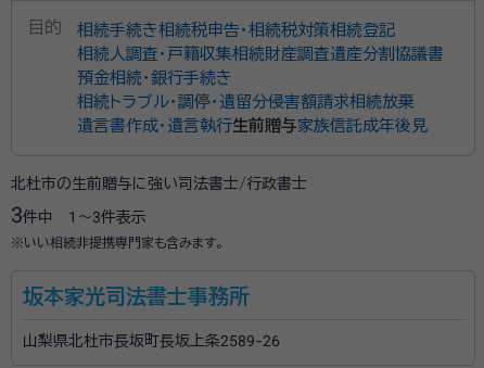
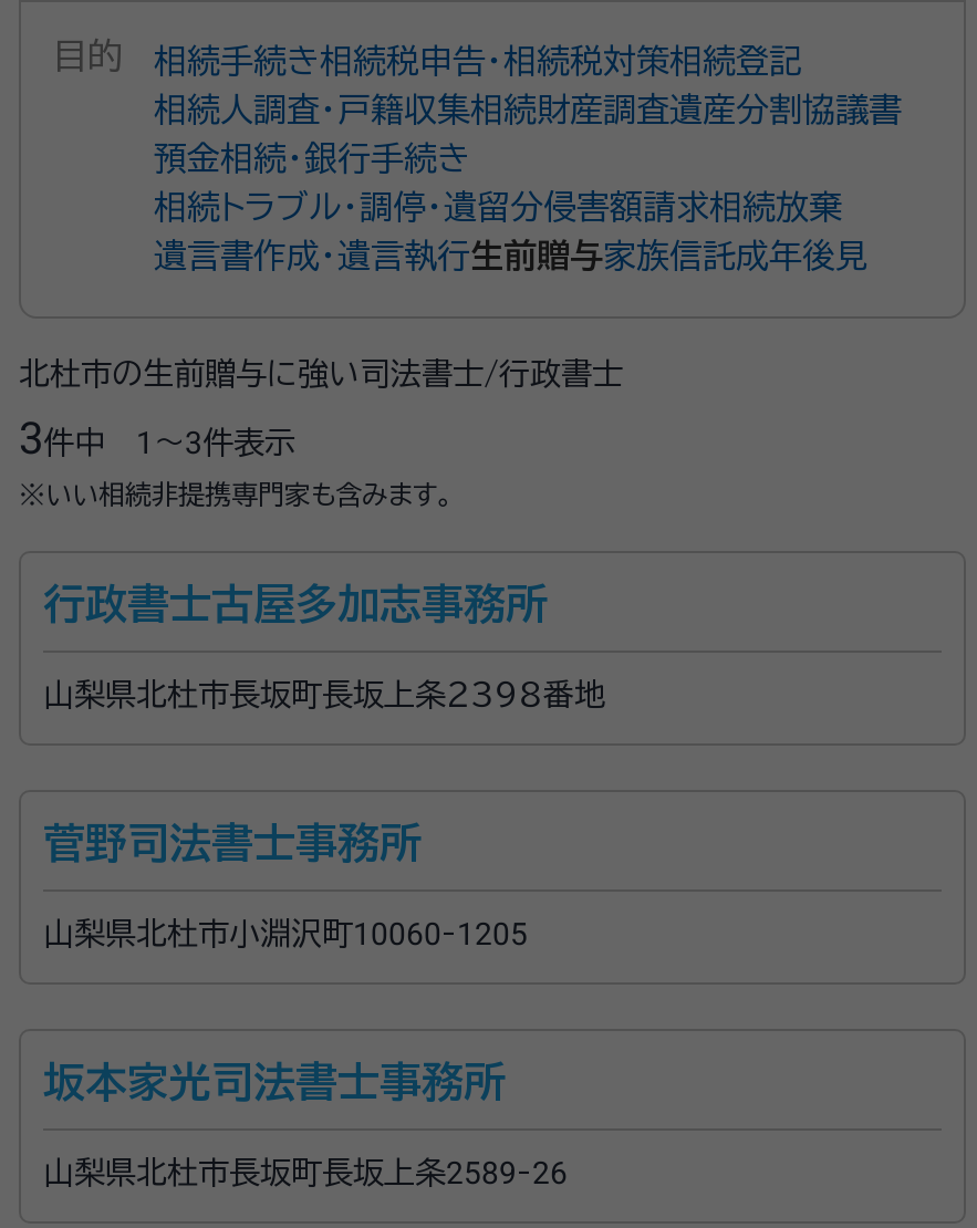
+ 行政書士古屋多加志事務所
+ 山梨県北杜市長坂町長坂上条２３９８番地

+ 菅野司法書士事務所
+ 山梨県北杜市小淵沢町10060-1205
